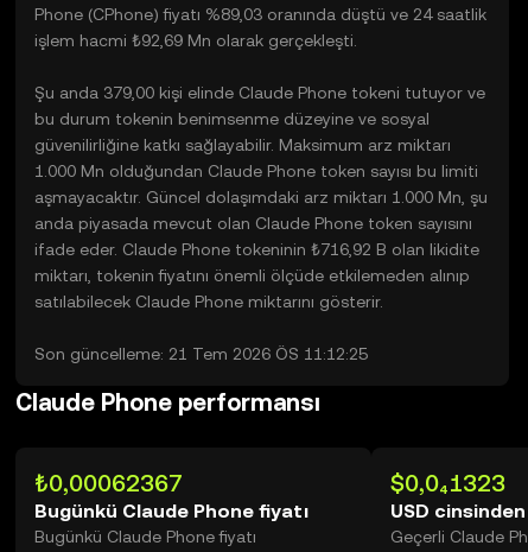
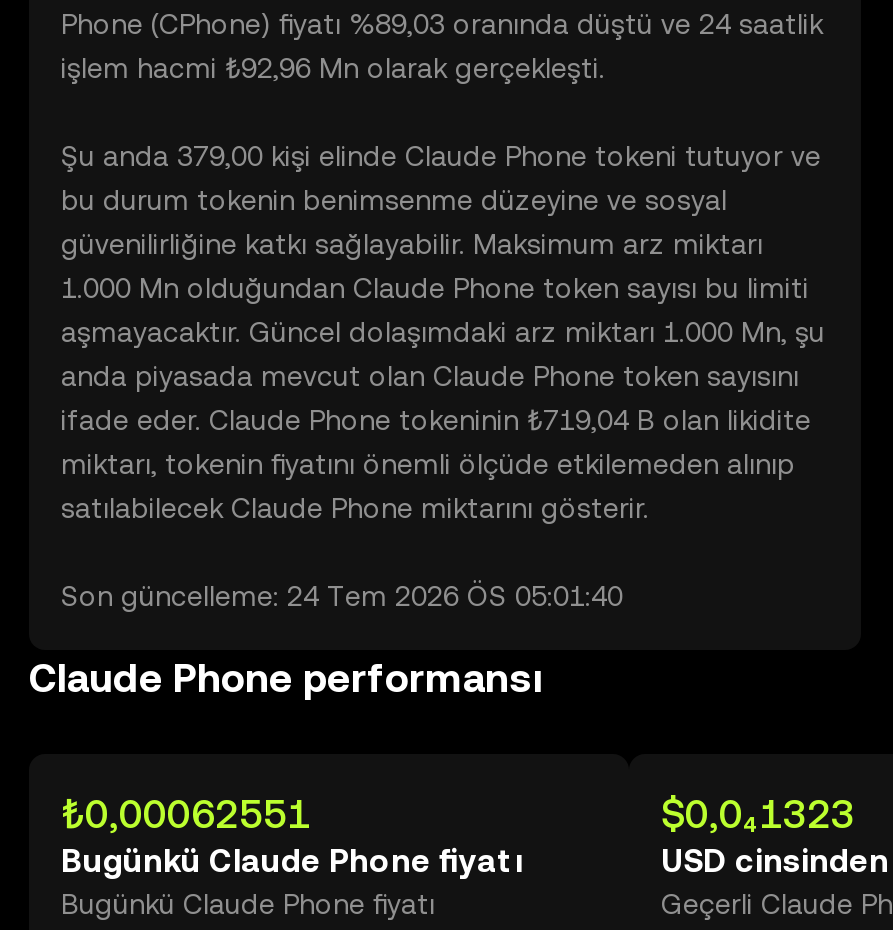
- işlem hacmi ₺92,69 Mn olarak gerçekleşti.
+ işlem hacmi ₺92,96 Mn olarak gerçekleşti.

- ifade eder. Claude Phone tokeninin ₺716,92 B olan likidite
+ ifade eder. Claude Phone tokeninin ₺719,04 B olan likidite

- Son güncelleme: 21 Tem 2026 ÖS 11:12:25
+ Son güncelleme: 24 Tem 2026 ÖS 05:01:40

- ₺0,00062367
+ ₺0,00062551
